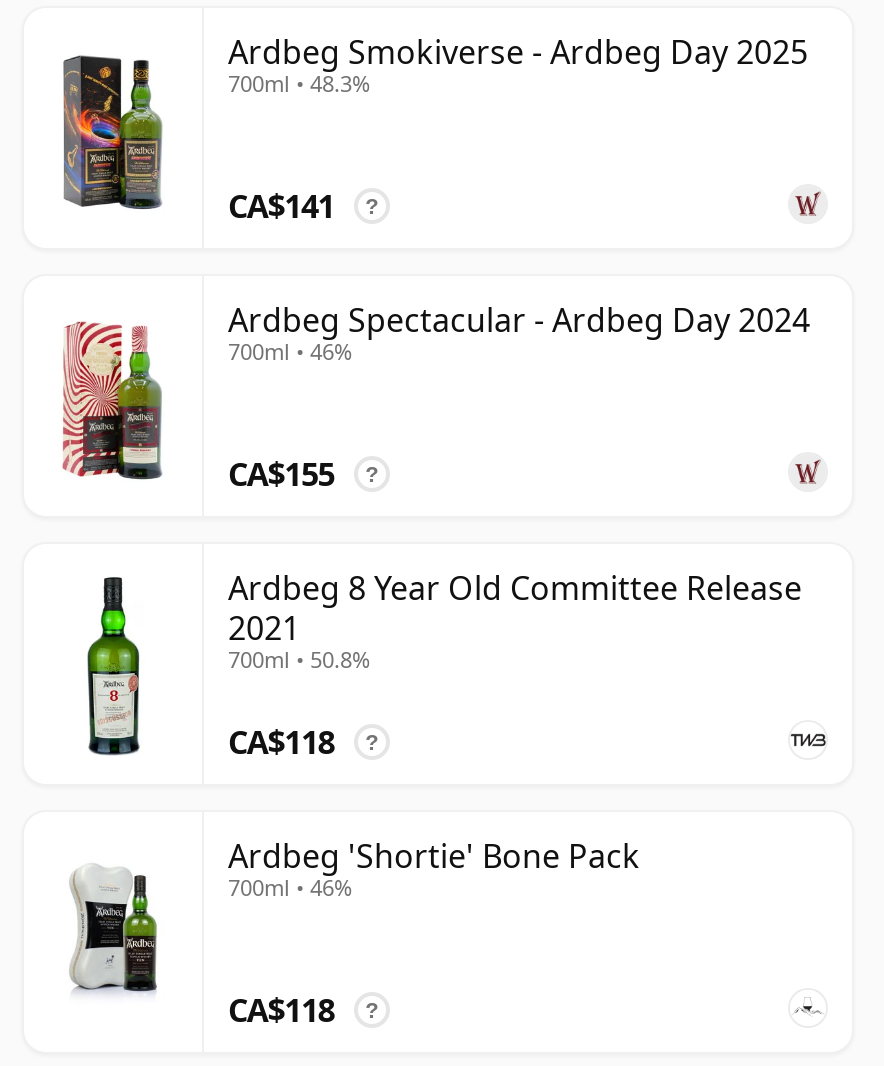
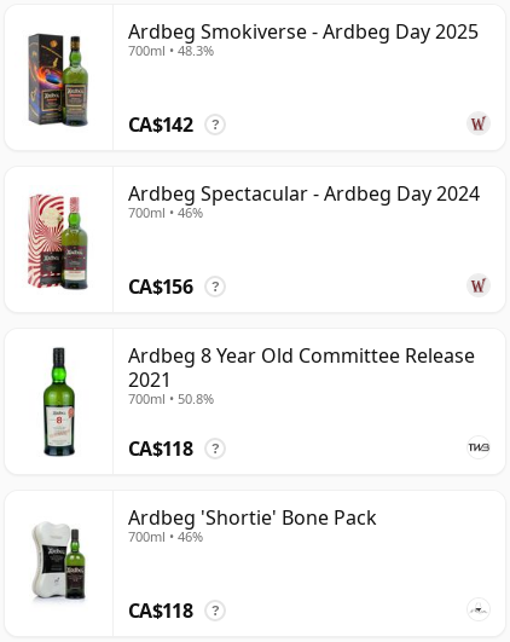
- CA$141
+ CA$142

- CA$155
+ CA$156
